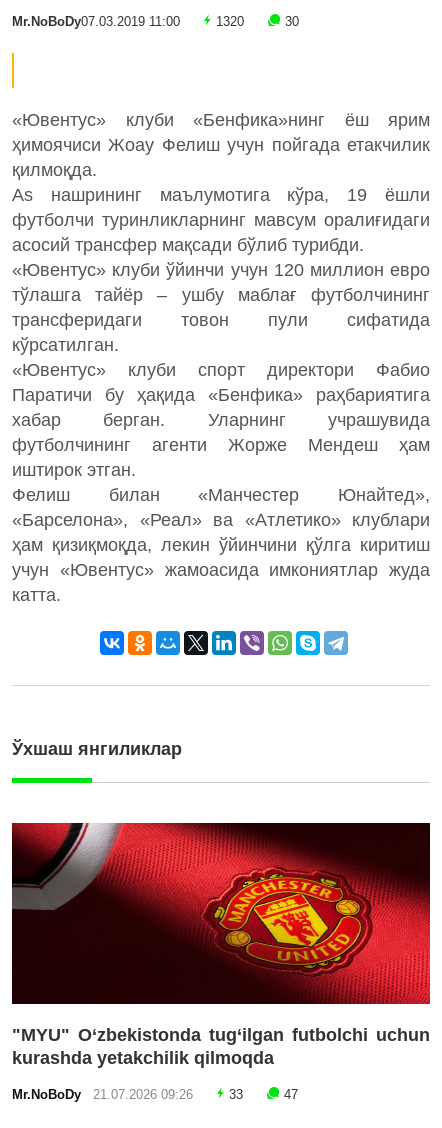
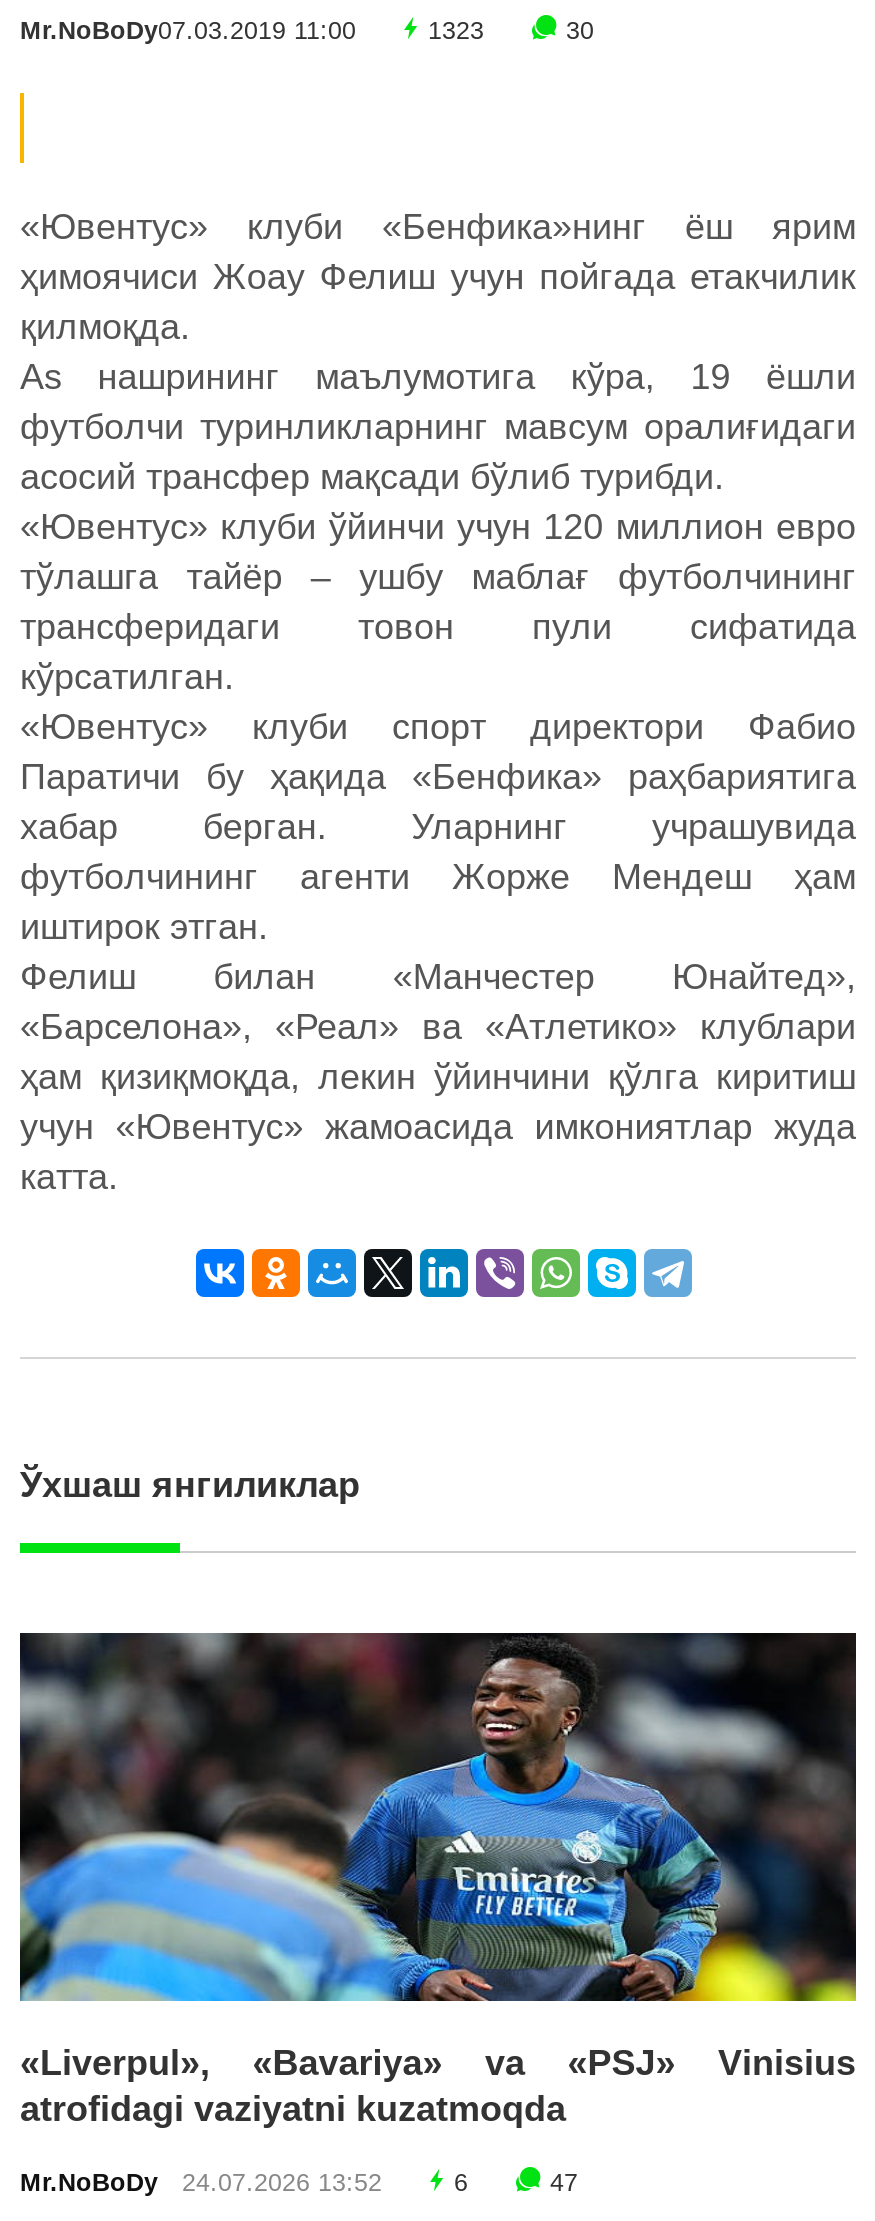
- 1320
+ 1323

- [image]
- "MYU" O‘zbekistonda tug‘ilgan futbolchi uchun
- kurashda yetakchilik qilmoqda
+ [image]
+ «Liverpul», «Bavariya» va «PSJ» Vinisius
+ atrofidagi vaziyatni kuzatmoqda

- Mr.NoBoDy 21.07.2026 09:26
- 33
+ Mr.NoBoDy 24.07.2026 13:52
+ 6
